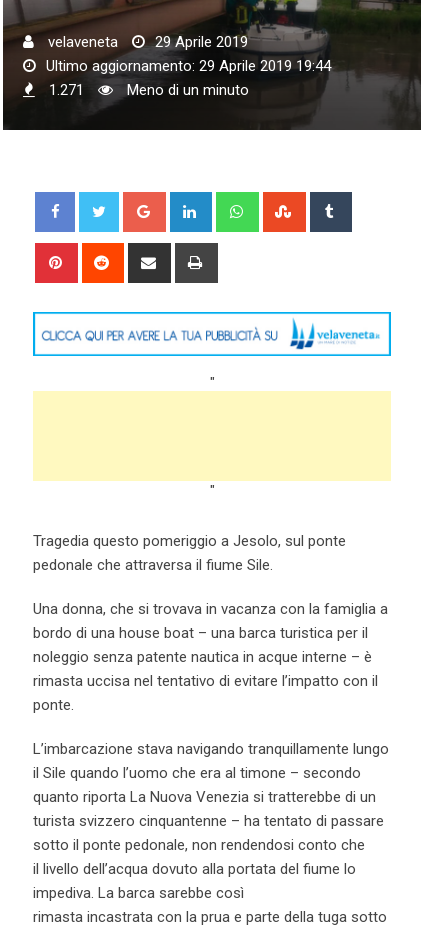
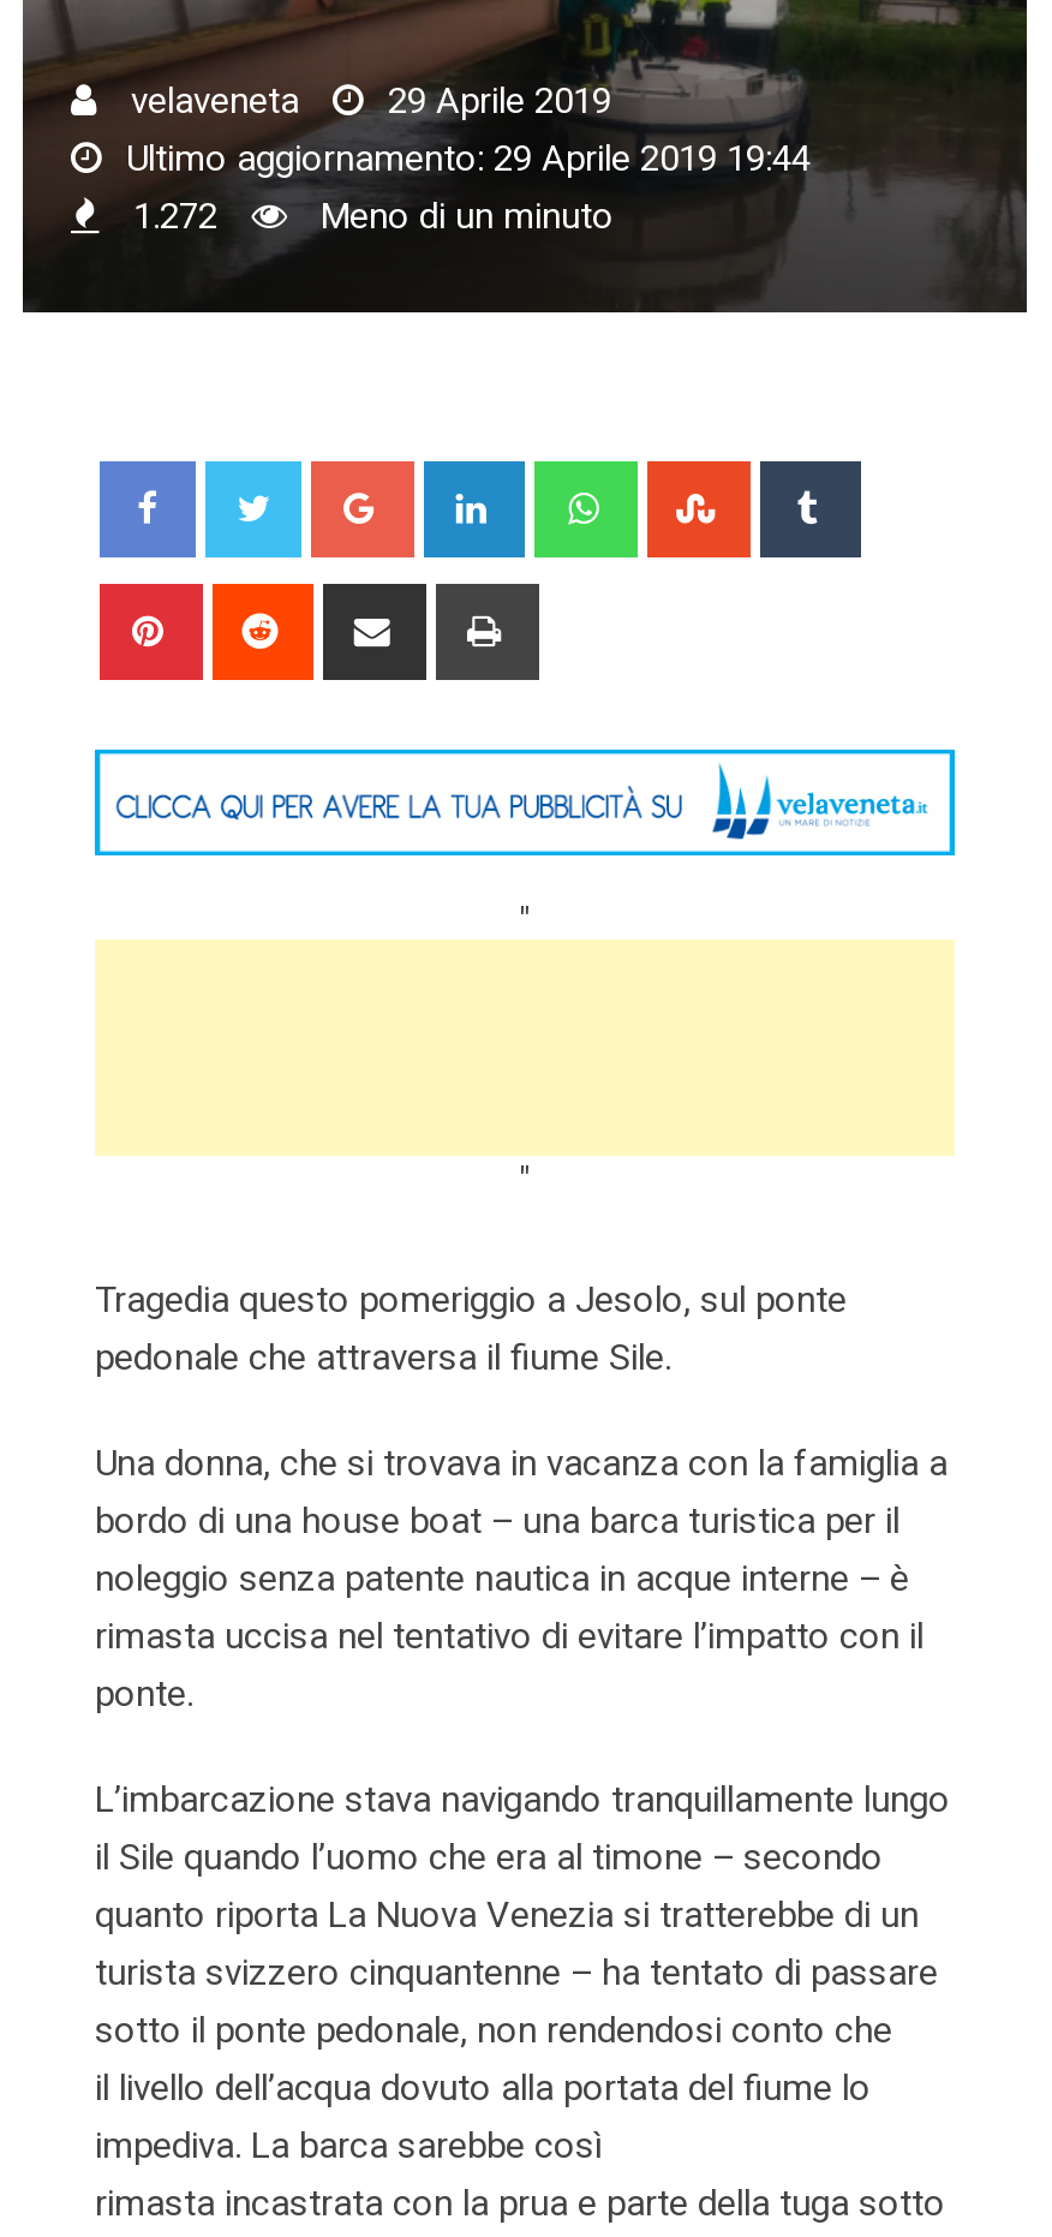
- 1.271
+ 1.272
